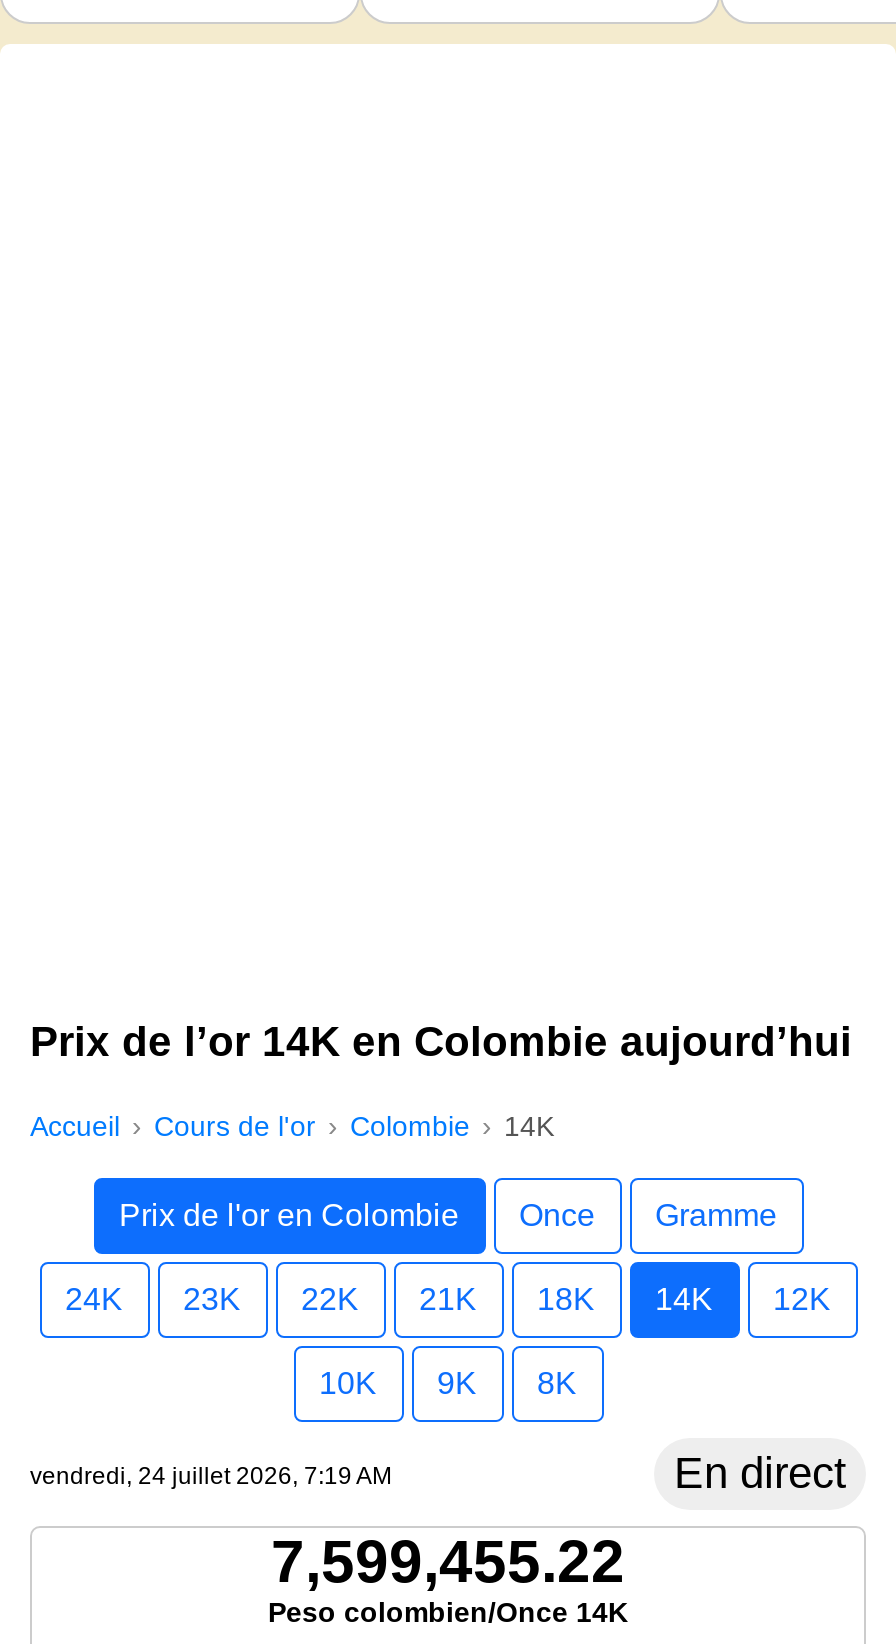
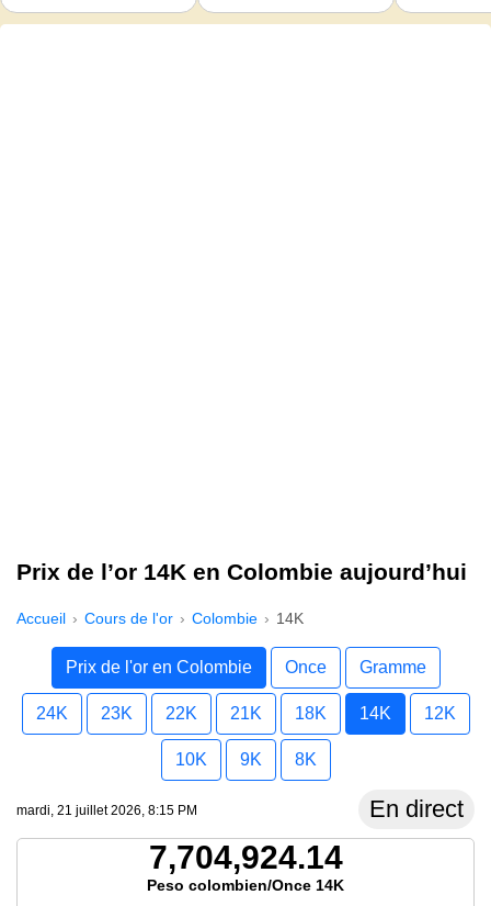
- vendredi, 24 juillet 2026, 7:19 AM
+ mardi, 21 juillet 2026, 8:15 PM

- 7,599,455.22
+ 7,704,924.14
